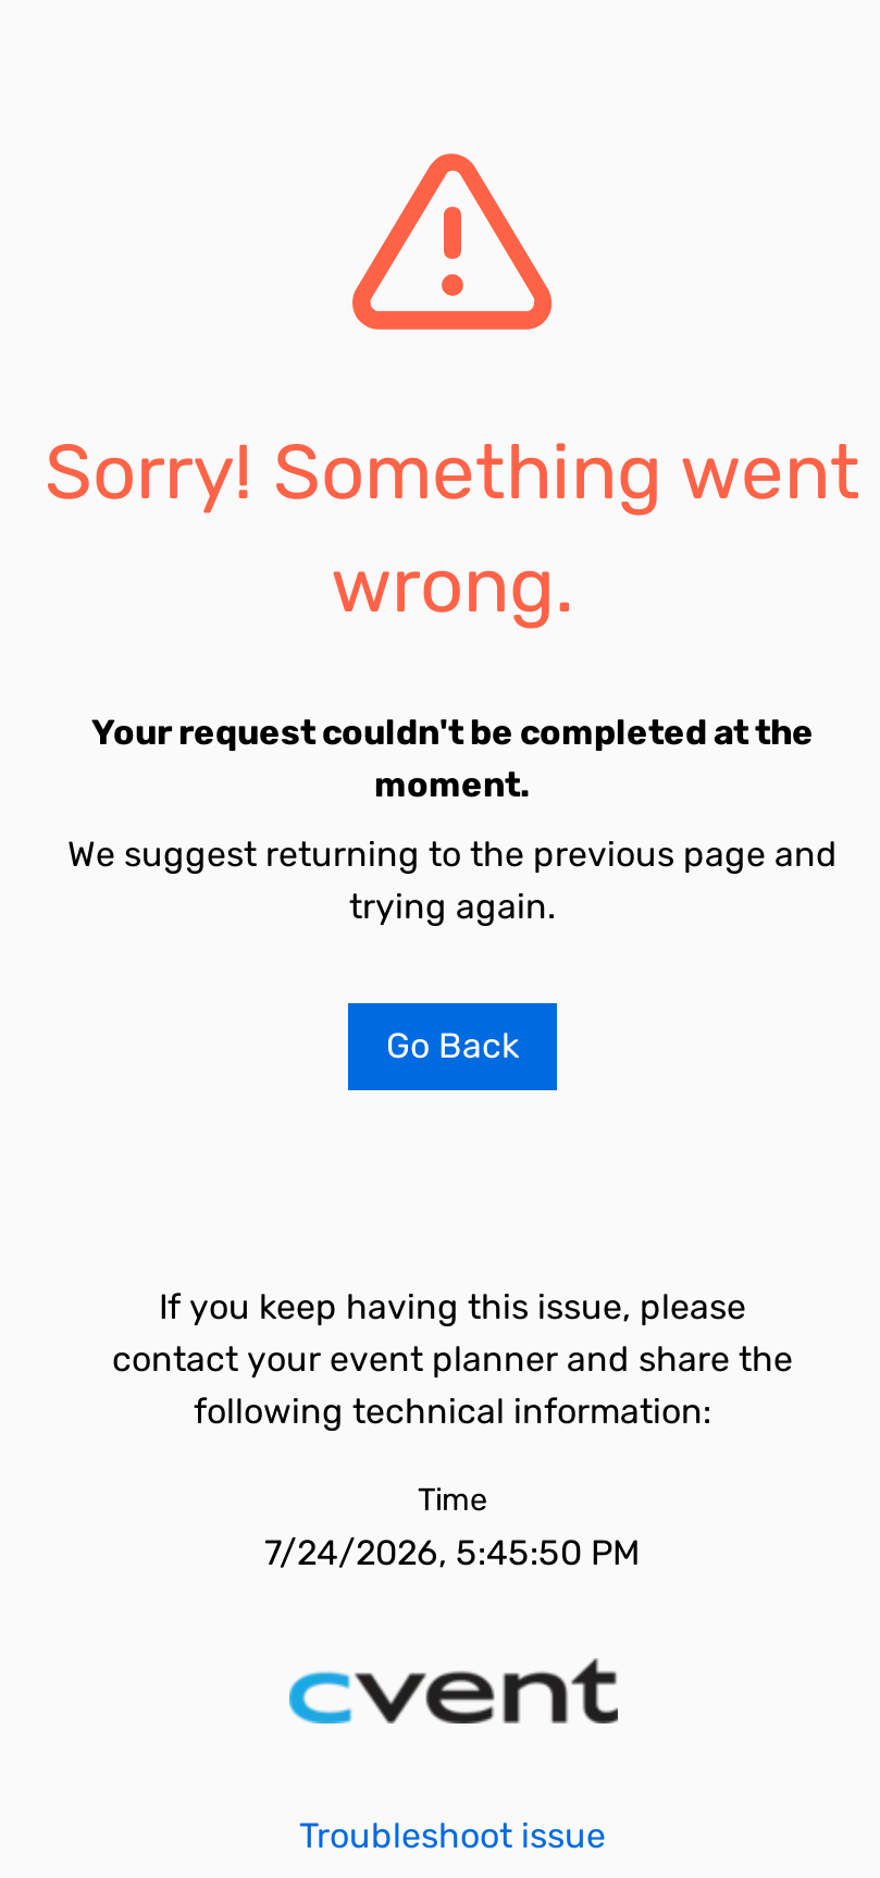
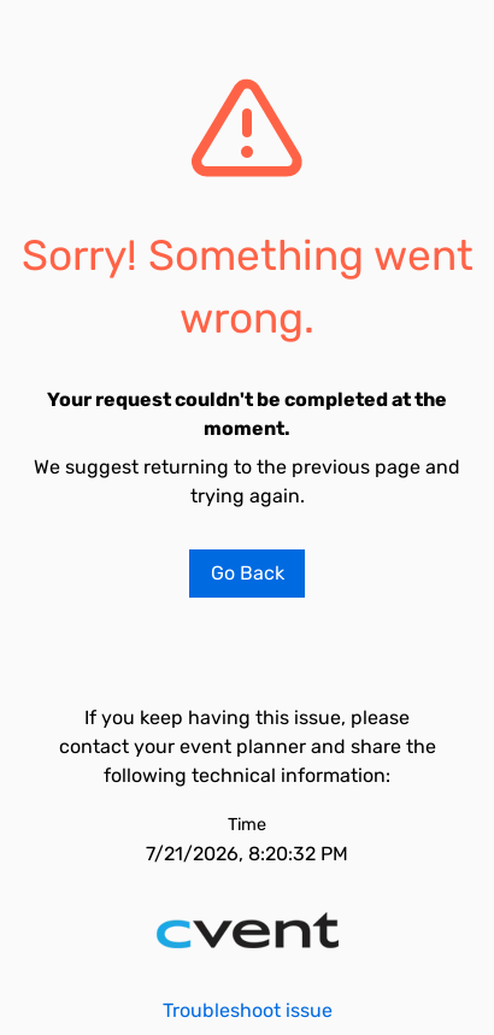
- 7/24/2026, 5:45:50 PM
+ 7/21/2026, 8:20:32 PM
